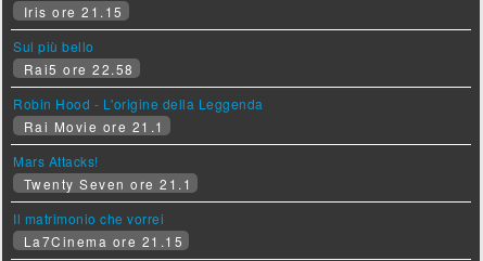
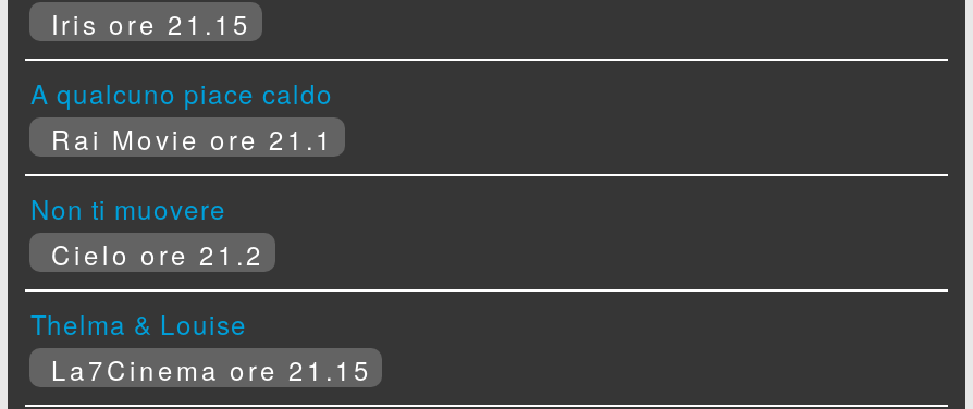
- Sul più bello
- Rai5 ore 22.58
- Robin Hood - L'origine della Leggenda
+ A qualcuno piace caldo

- Mars Attacks!
- Twenty Seven ore 21.1
+ Non ti muovere
+ Cielo ore 21.2

- Il matrimonio che vorrei
+ Thelma & Louise
